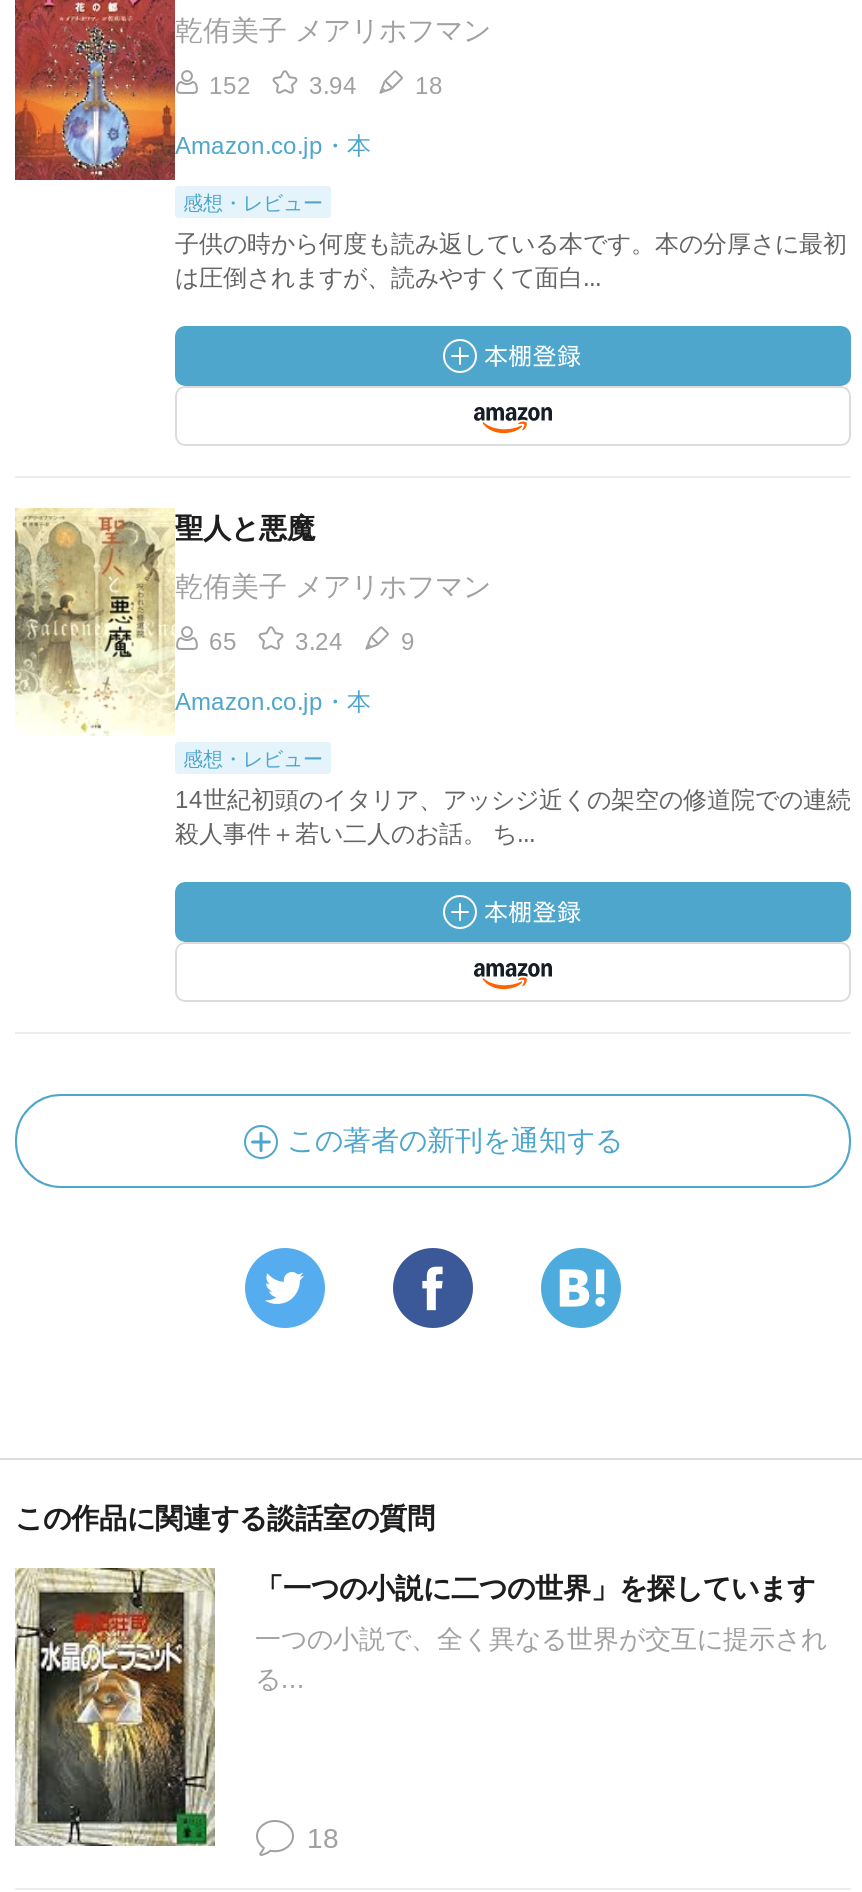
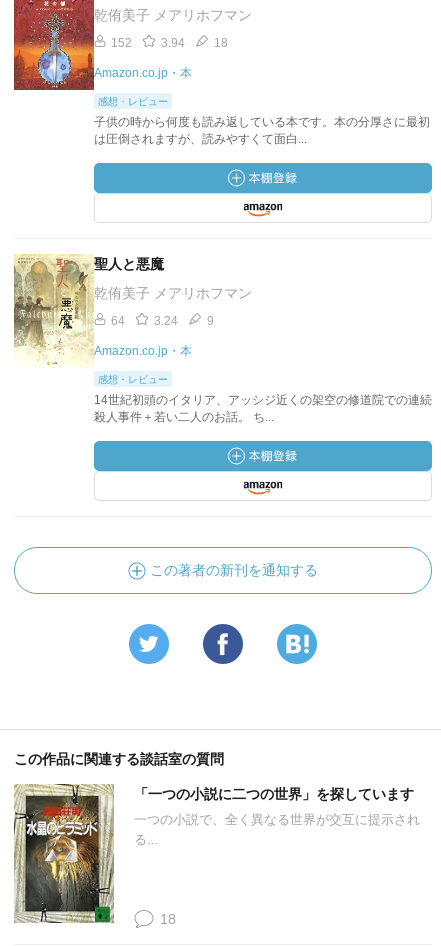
- 65
+ 64
